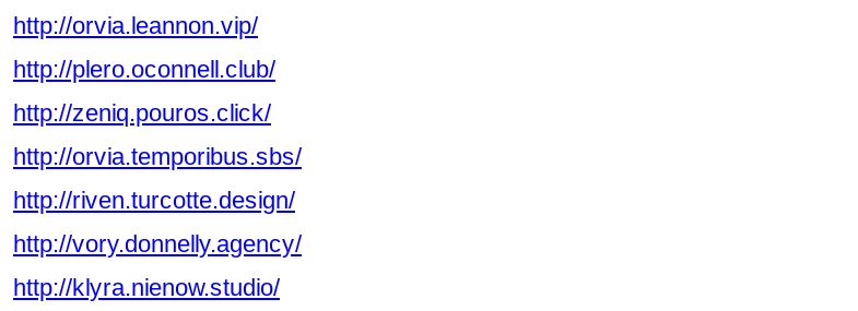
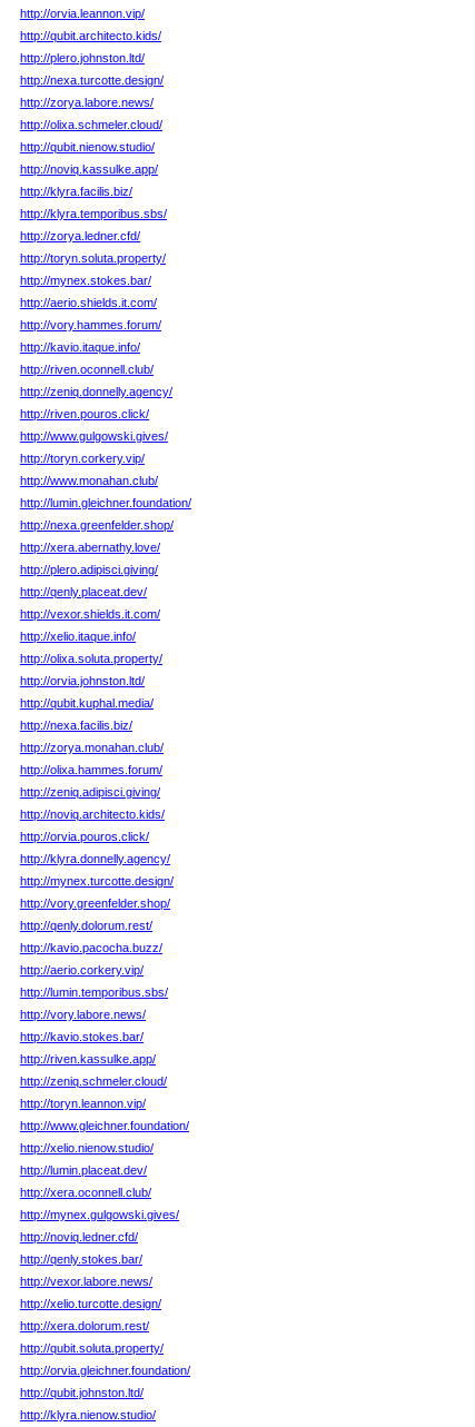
- http://plero.oconnell.club/
- http://zeniq.pouros.click/
- http://orvia.temporibus.sbs/
- http://riven.turcotte.design/
- http://vory.donnelly.agency/
+ http://qubit.architecto.kids/
+ http://plero.johnston.ltd/
+ http://nexa.turcotte.design/
+ http://zorya.labore.news/
+ http://olixa.schmeler.cloud/
+ http://qubit.nienow.studio/
+ http://noviq.kassulke.app/
+ http://klyra.facilis.biz/
+ http://klyra.temporibus.sbs/
+ http://zorya.ledner.cfd/
+ http://toryn.soluta.property/
+ http://mynex.stokes.bar/
+ http://aerio.shields.it.com/
+ http://vory.hammes.forum/
+ http://kavio.itaque.info/
+ http://riven.oconnell.club/
+ http://zeniq.donnelly.agency/
+ http://riven.pouros.click/
+ http://www.gulgowski.gives/
+ http://toryn.corkery.vip/
+ http://www.monahan.club/
+ http://lumin.gleichner.foundation/
+ http://nexa.greenfelder.shop/
+ http://xera.abernathy.love/
+ http://plero.adipisci.giving/
+ http://qenly.placeat.dev/
+ http://vexor.shields.it.com/
+ http://xelio.itaque.info/
+ http://olixa.soluta.property/
+ http://orvia.johnston.ltd/
+ http://qubit.kuphal.media/
+ http://nexa.facilis.biz/
+ http://zorya.monahan.club/
+ http://olixa.hammes.forum/
+ http://zeniq.adipisci.giving/
+ http://noviq.architecto.kids/
+ http://orvia.pouros.click/
+ http://klyra.donnelly.agency/
+ http://mynex.turcotte.design/
+ http://vory.greenfelder.shop/
+ http://qenly.dolorum.rest/
+ http://kavio.pacocha.buzz/
+ http://aerio.corkery.vip/
+ http://lumin.temporibus.sbs/
+ http://vory.labore.news/
+ http://kavio.stokes.bar/
+ http://riven.kassulke.app/
+ http://zeniq.schmeler.cloud/
+ http://toryn.leannon.vip/
+ http://www.gleichner.foundation/
+ http://xelio.nienow.studio/
+ http://lumin.placeat.dev/
+ http://xera.oconnell.club/
+ http://mynex.gulgowski.gives/
+ http://noviq.ledner.cfd/
+ http://qenly.stokes.bar/
+ http://vexor.labore.news/
+ http://xelio.turcotte.design/
+ http://xera.dolorum.rest/
+ http://qubit.soluta.property/
+ http://orvia.gleichner.foundation/
+ http://qubit.johnston.ltd/
